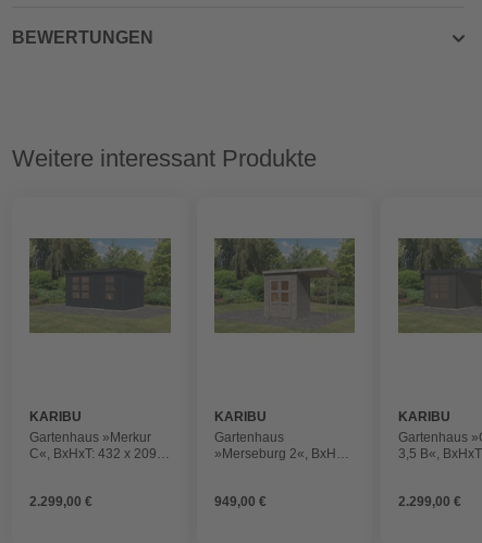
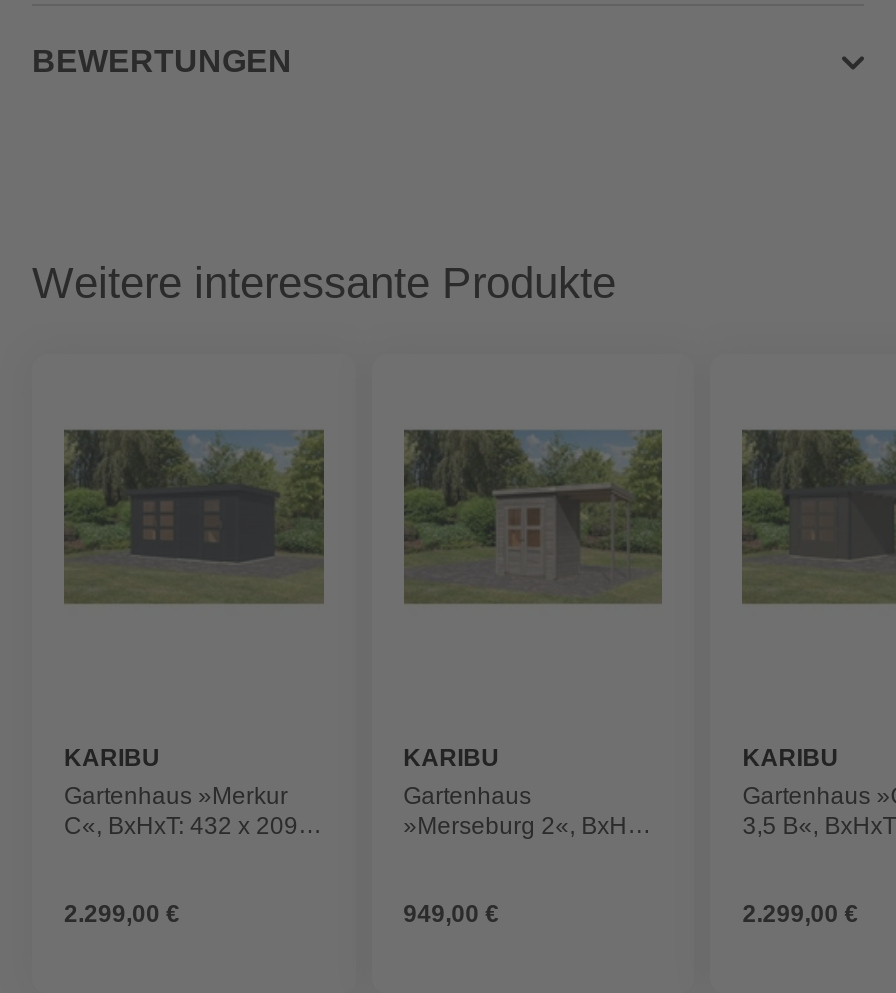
- Weitere interessant Produkte
+ Weitere interessante Produkte
